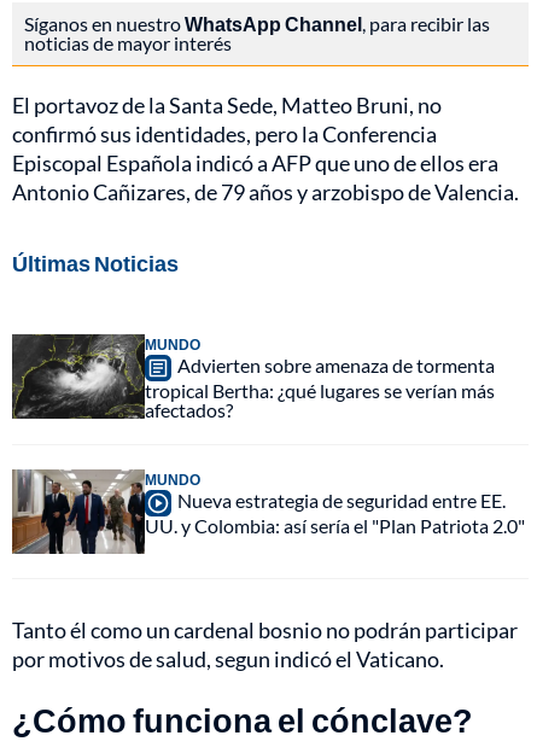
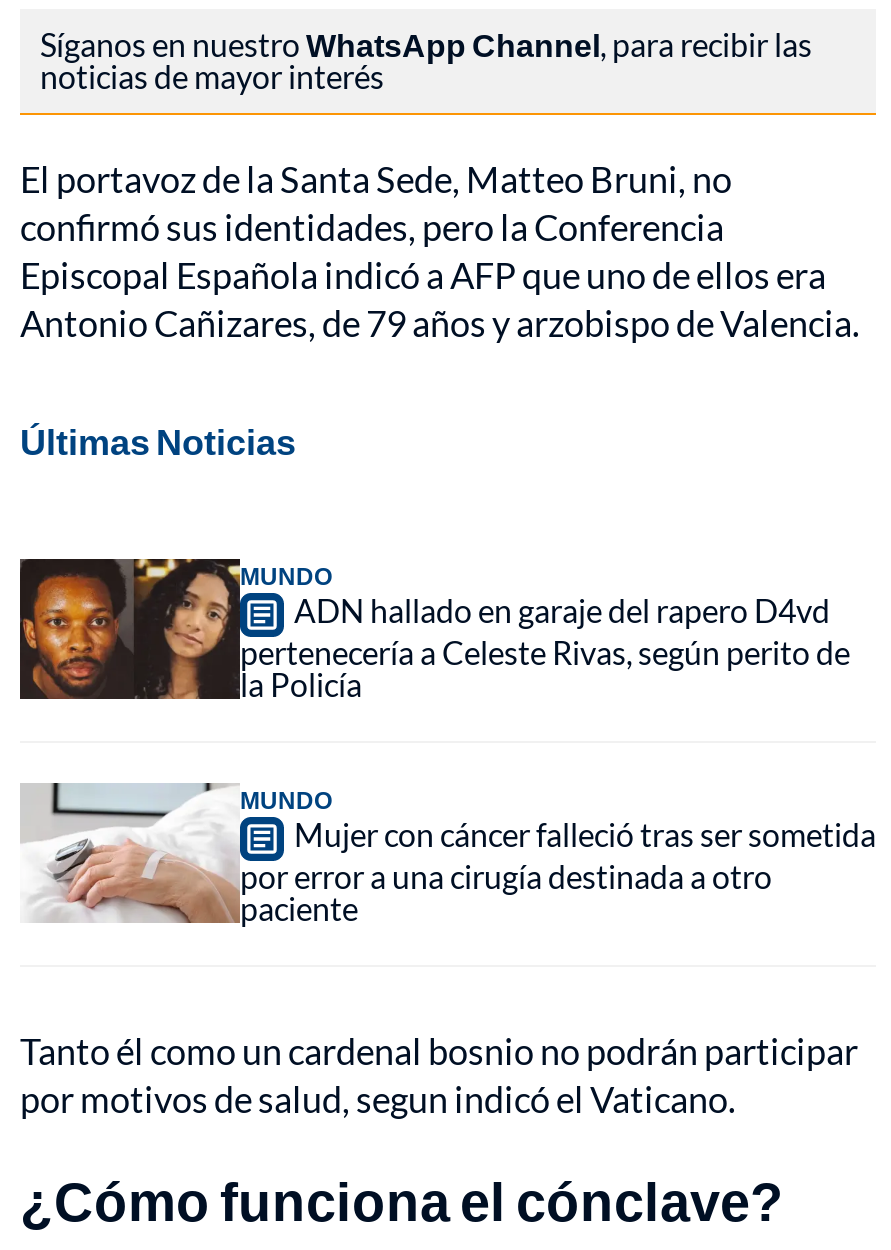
- [image]
- Advierten sobre amenaza de tormenta
- tropical Bertha: ¿qué lugares se verían más
- afectados?
+ [image]
+ ADN hallado en garaje del rapero D4vd
+ pertenecería a Celeste Rivas, según perito de
+ la Policía

- [image]
- Nueva estrategia de seguridad entre EE.
- UU. y Colombia: así sería el "Plan Patriota 2.0"
+ [image]
+ Mujer con cáncer falleció tras ser sometida
+ por error a una cirugía destinada a otro
+ paciente
